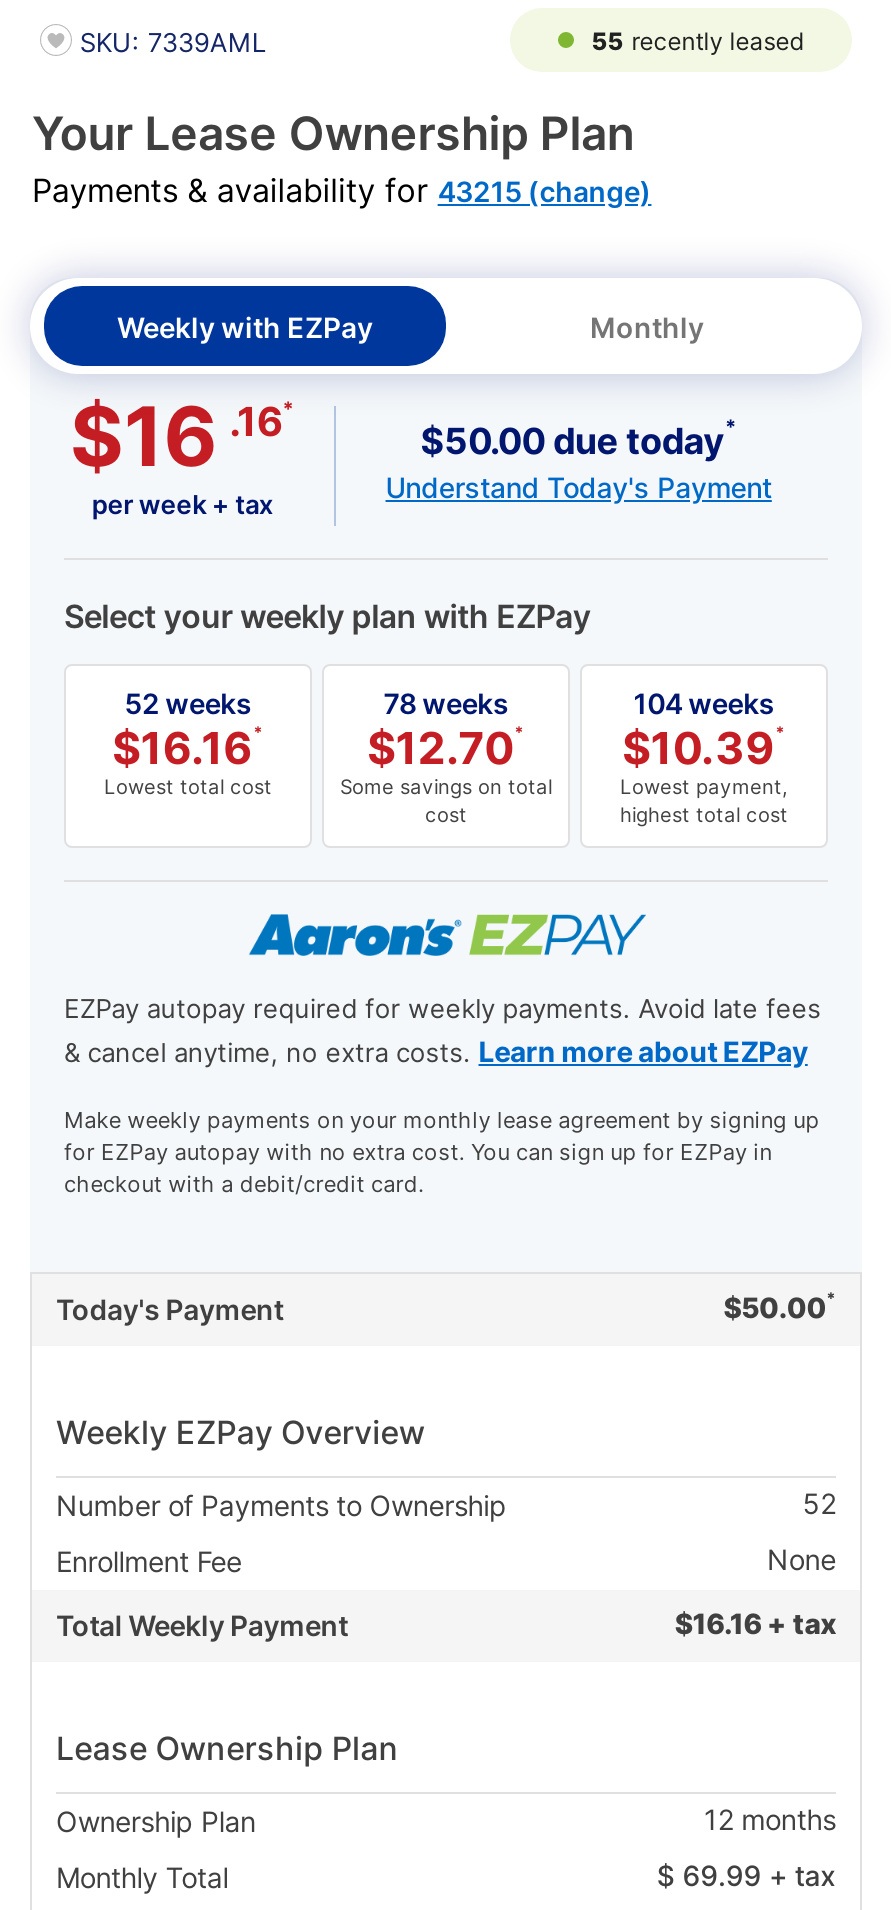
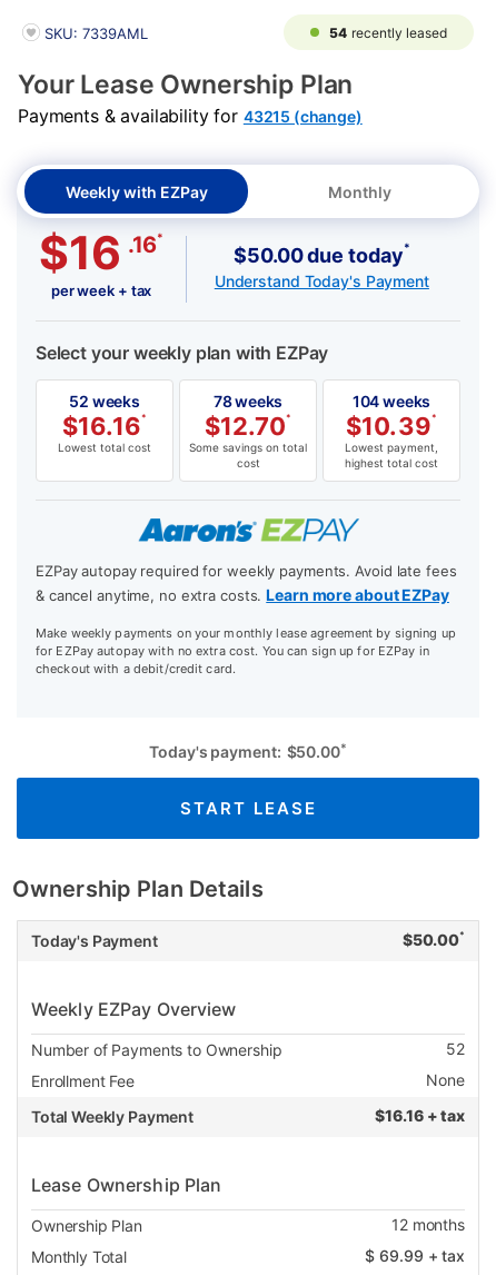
- 55 recently leased
+ 54 recently leased

+ Today's payment: $50.00*
+ START LEASE
+ Ownership Plan Details
